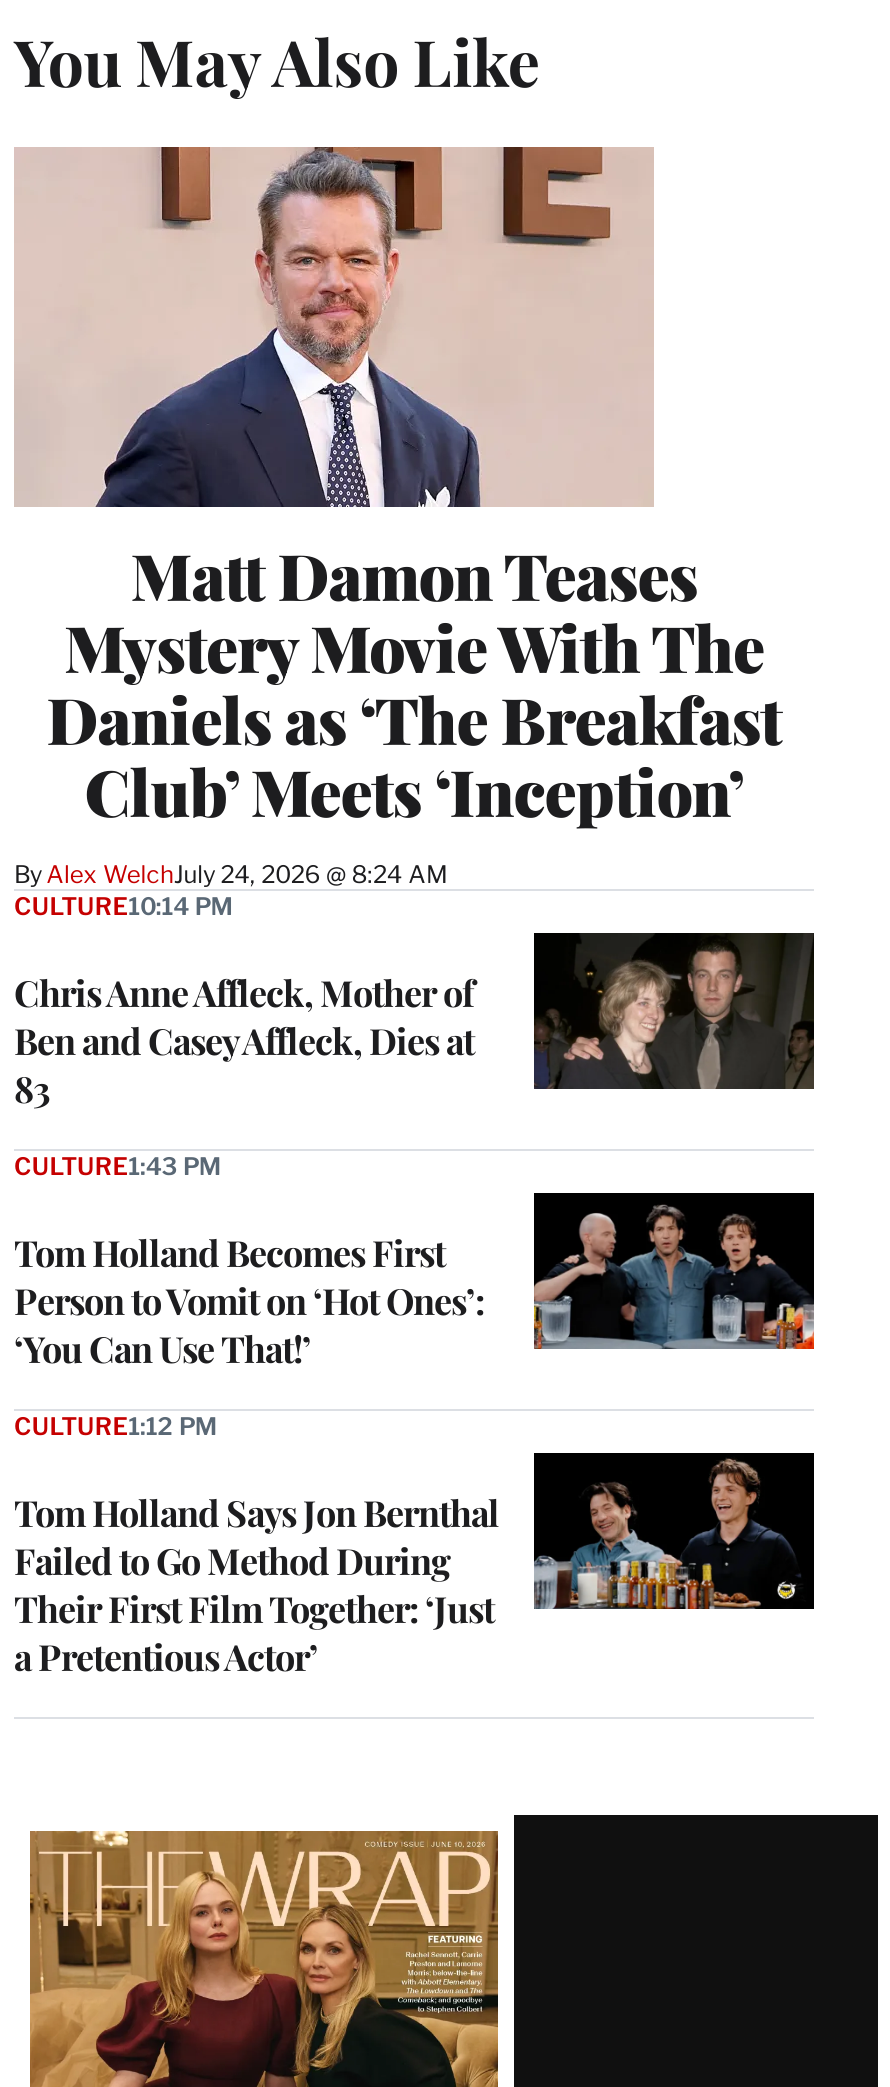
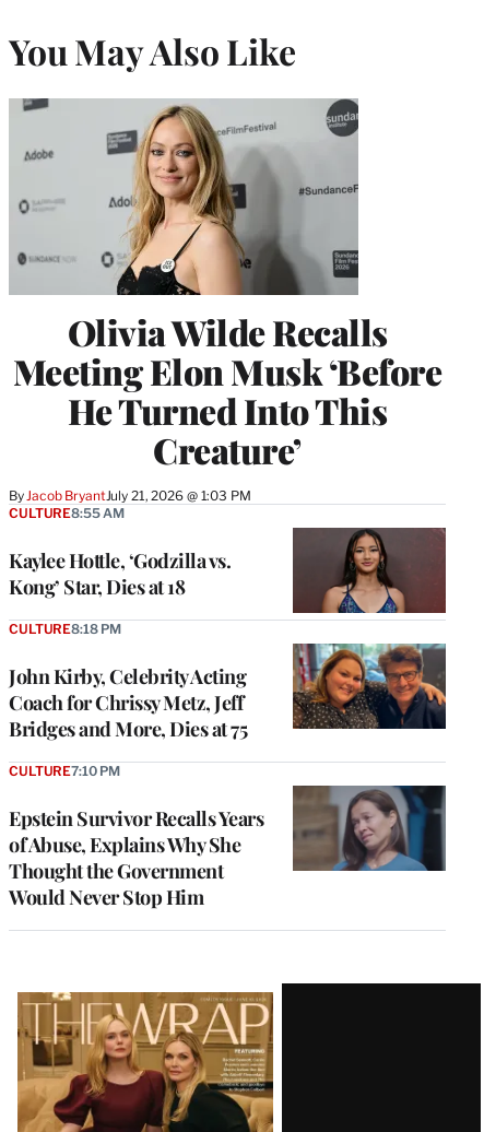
- [image]
- Matt Damon Teases
- Mystery Movie With The
- Daniels as ‘The Breakfast
- Club’ Meets ‘Inception’
- By Alex WelchJuly 24, 2026 @ 8:24 AM
+ [image]
+ Olivia Wilde Recalls
+ Meeting Elon Musk ‘Before
+ He Turned Into This
+ Creature’
+ By Jacob BryantJuly 21, 2026 @ 1:03 PM

- CULTURE10:14 PM
+ CULTURE8:55 AM

- [image]
+ [image]

- Chris Anne Affleck, Mother of
- Ben and Casey Affleck, Dies at
- 83
+ Kaylee Hottle, ‘Godzilla vs.
+ Kong’ Star, Dies at 18

- CULTURE1:43 PM
+ CULTURE8:18 PM

- [image]
+ [image]

- Tom Holland Becomes First
- Person to Vomit on ‘Hot Ones’:
- ‘You Can Use That!’
+ John Kirby, Celebrity Acting
+ Coach for Chrissy Metz, Jeff
+ Bridges and More, Dies at 75

- CULTURE1:12 PM
+ CULTURE7:10 PM

- [image]
- Tom Holland Says Jon Bernthal
- Failed to Go Method During
- Their First Film Together: ‘Just
- a Pretentious Actor’
+ [image]
+ Epstein Survivor Recalls Years
+ of Abuse, Explains Why She
+ Thought the Government
+ Would Never Stop Him
